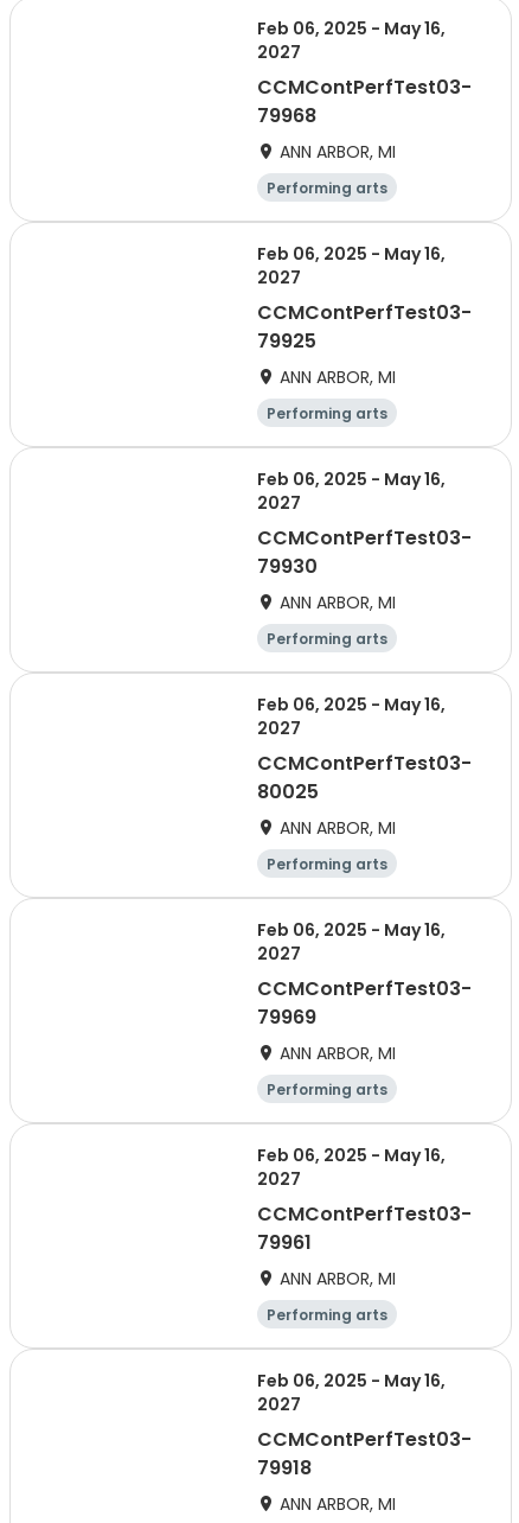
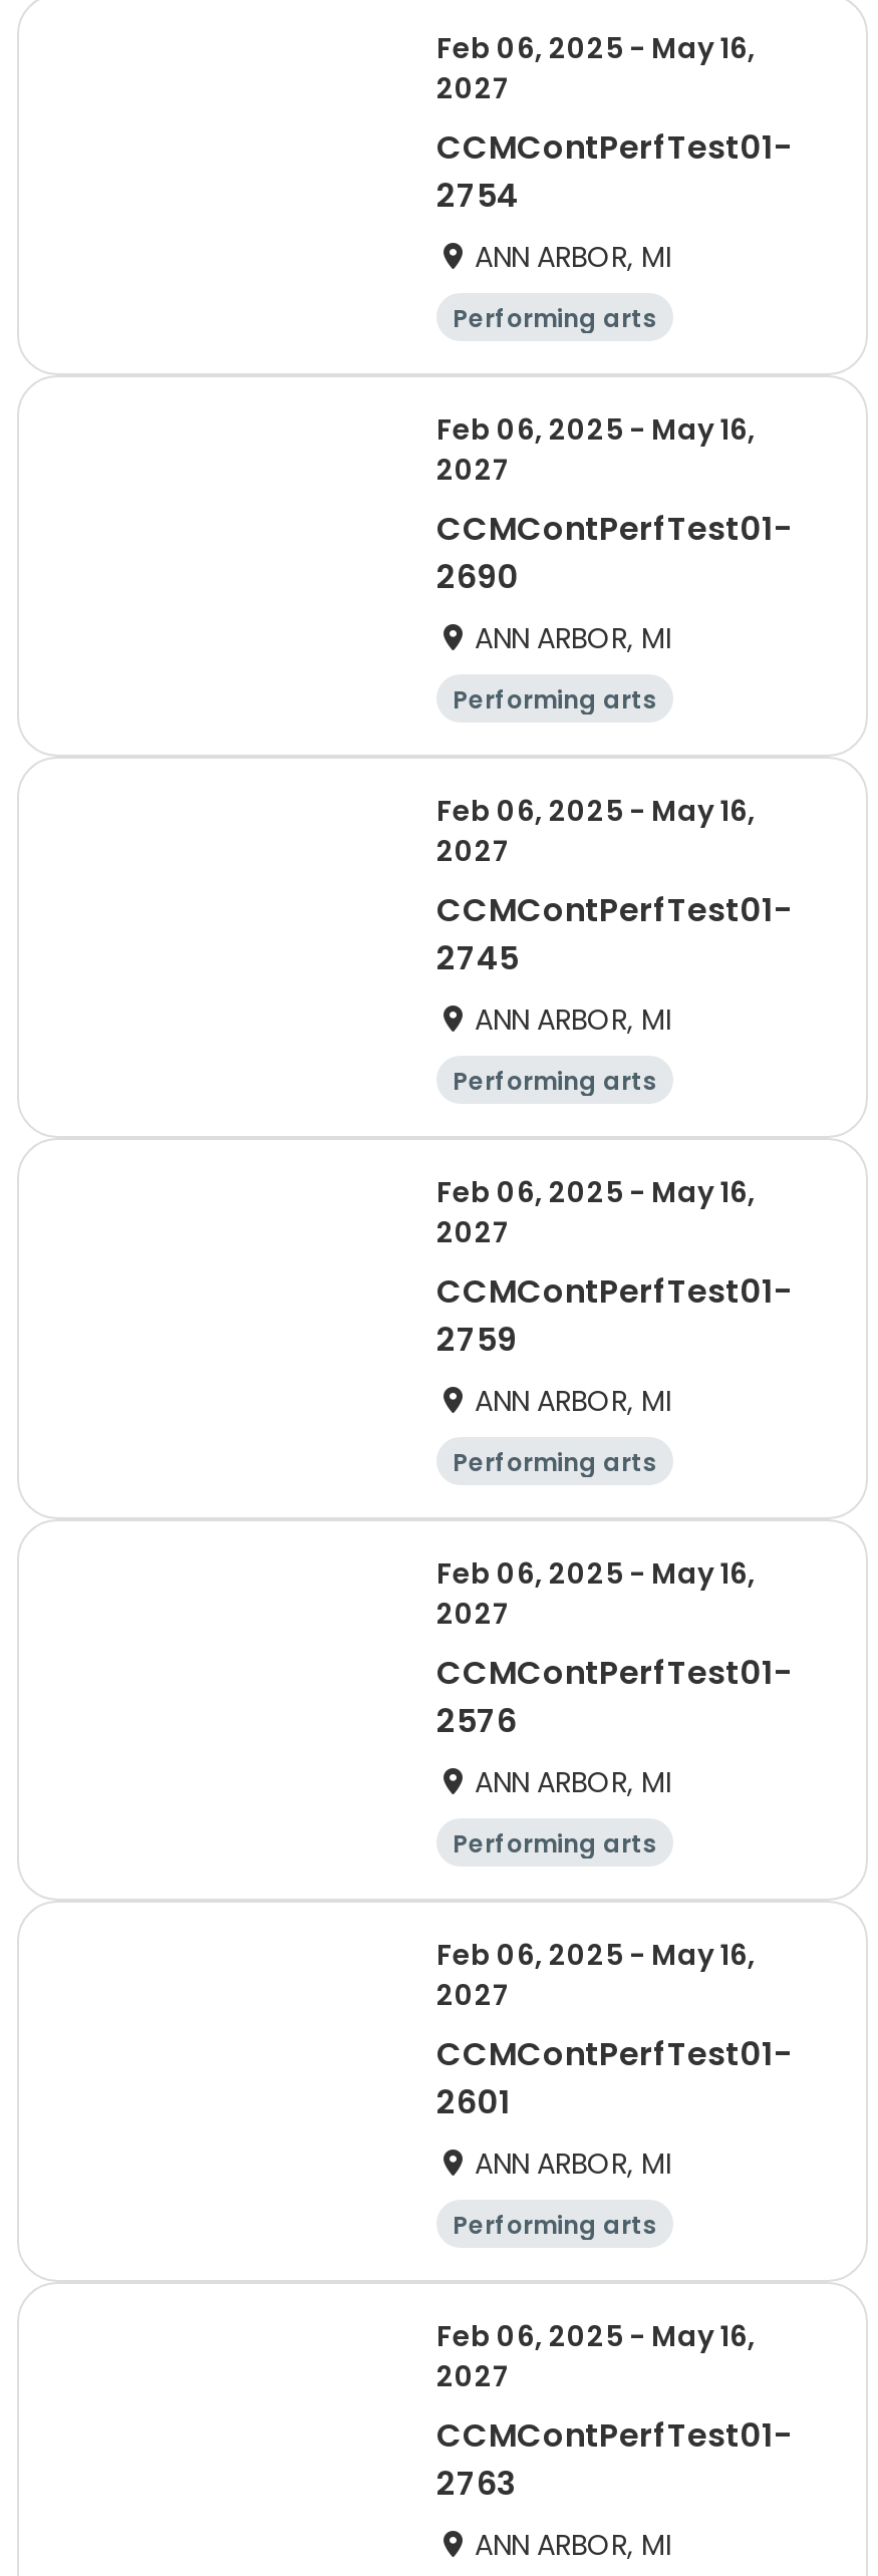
- CCMContPerfTest03-
- 79968
+ CCMContPerfTest01-
+ 2754

- CCMContPerfTest03-
- 79925
+ CCMContPerfTest01-
+ 2690

- CCMContPerfTest03-
- 79930
+ CCMContPerfTest01-
+ 2745

- CCMContPerfTest03-
- 80025
+ CCMContPerfTest01-
+ 2759

- CCMContPerfTest03-
- 79969
+ CCMContPerfTest01-
+ 2576

- CCMContPerfTest03-
- 79961
+ CCMContPerfTest01-
+ 2601

- CCMContPerfTest03-
- 79918
+ CCMContPerfTest01-
+ 2763
